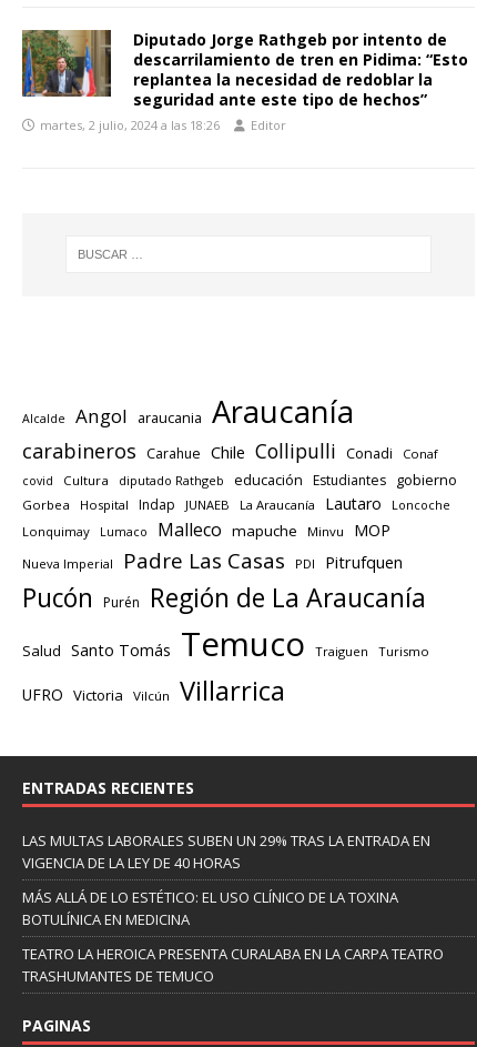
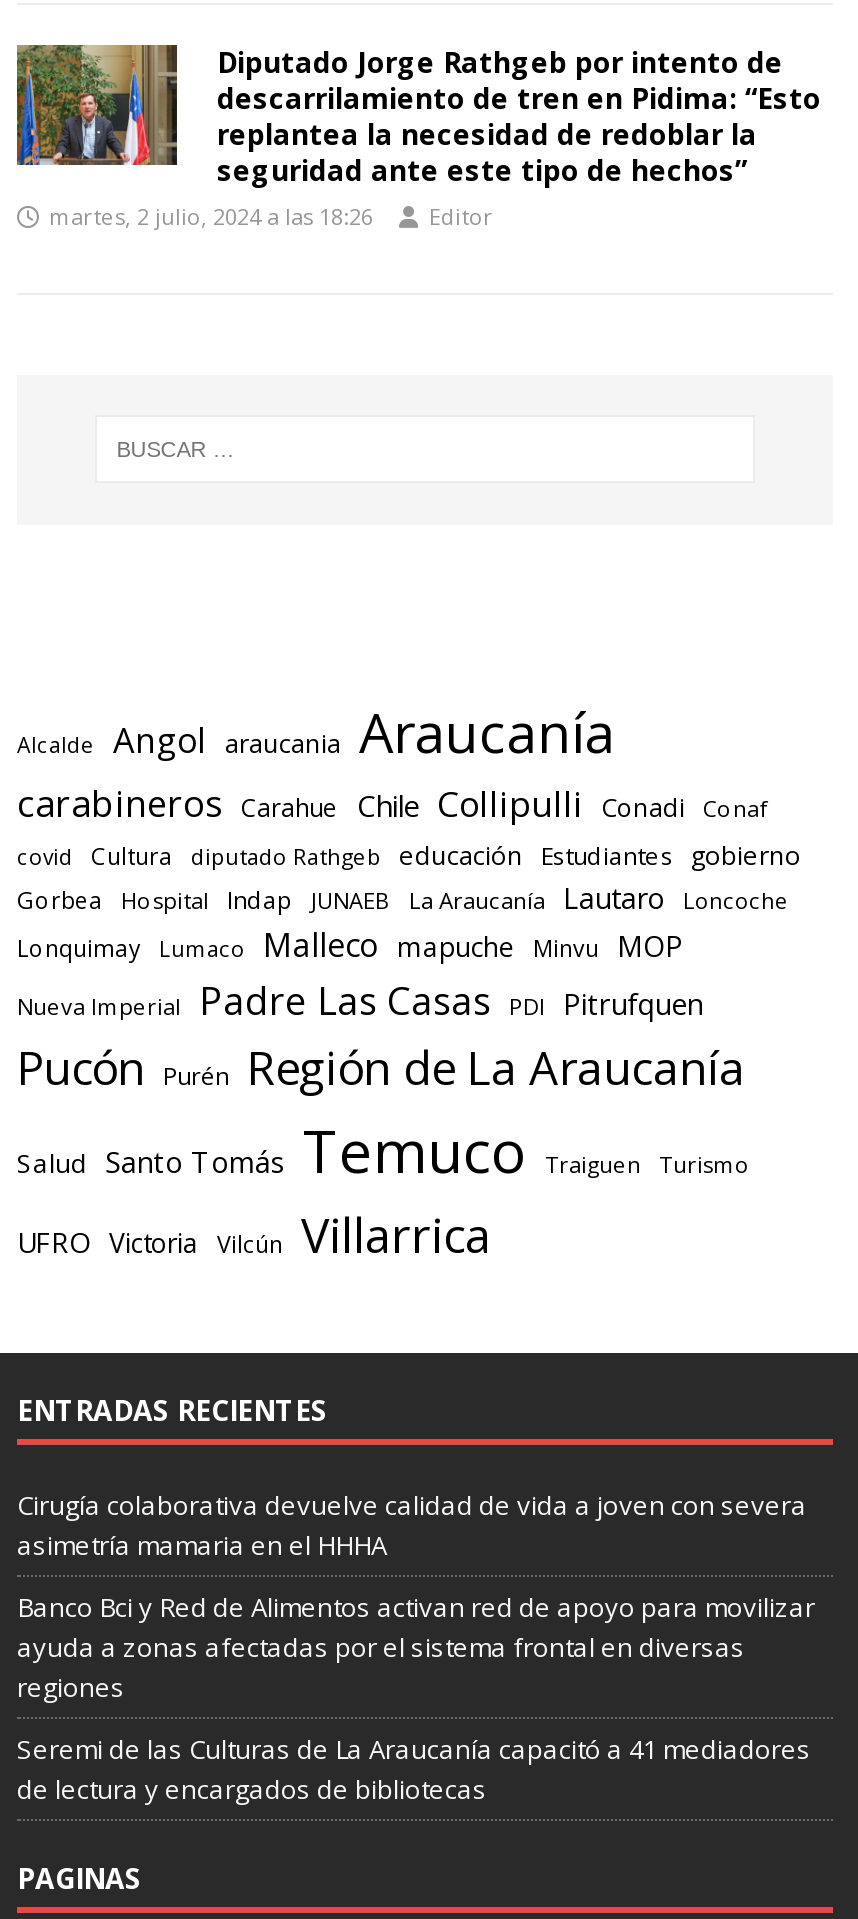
- LAS MULTAS LABORALES SUBEN UN 29% TRAS LA ENTRADA EN
- VIGENCIA DE LA LEY DE 40 HORAS
+ Cirugía colaborativa devuelve calidad de vida a joven con severa
+ asimetría mamaria en el HHHA

- MÁS ALLÁ DE LO ESTÉTICO: EL USO CLÍNICO DE LA TOXINA
- BOTULÍNICA EN MEDICINA
+ Banco Bci y Red de Alimentos activan red de apoyo para movilizar
+ ayuda a zonas afectadas por el sistema frontal en diversas
+ regiones

- TEATRO LA HEROICA PRESENTA CURALABA EN LA CARPA TEATRO
- TRASHUMANTES DE TEMUCO
+ Seremi de las Culturas de La Araucanía capacitó a 41 mediadores
+ de lectura y encargados de bibliotecas
